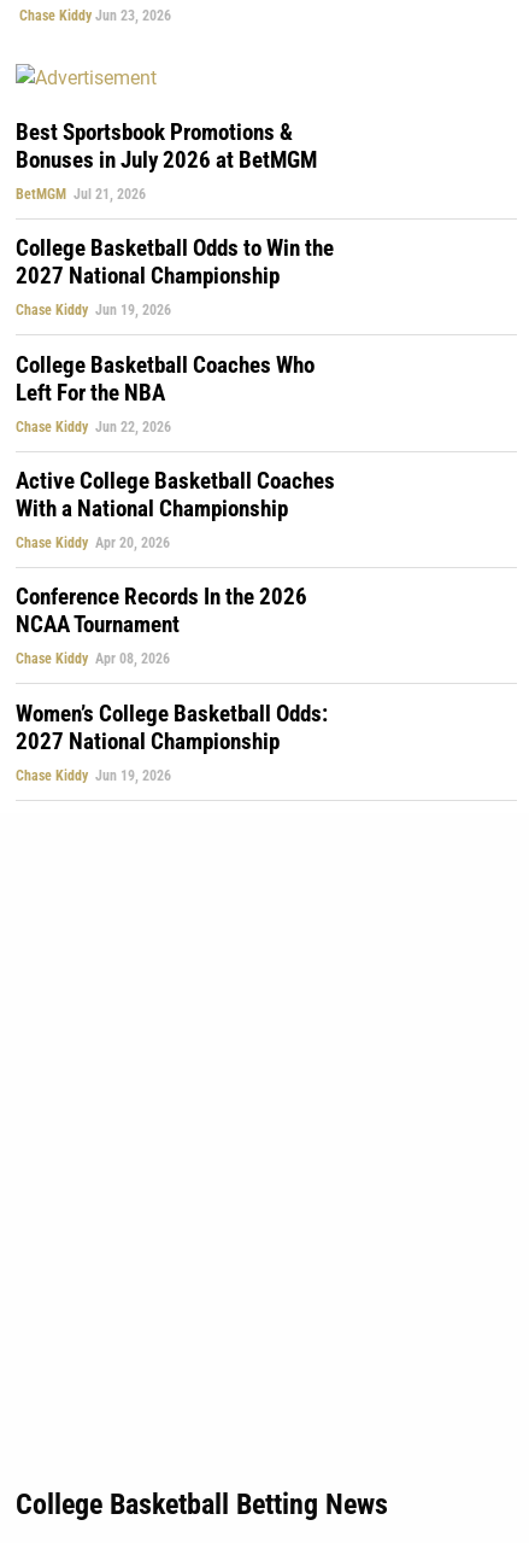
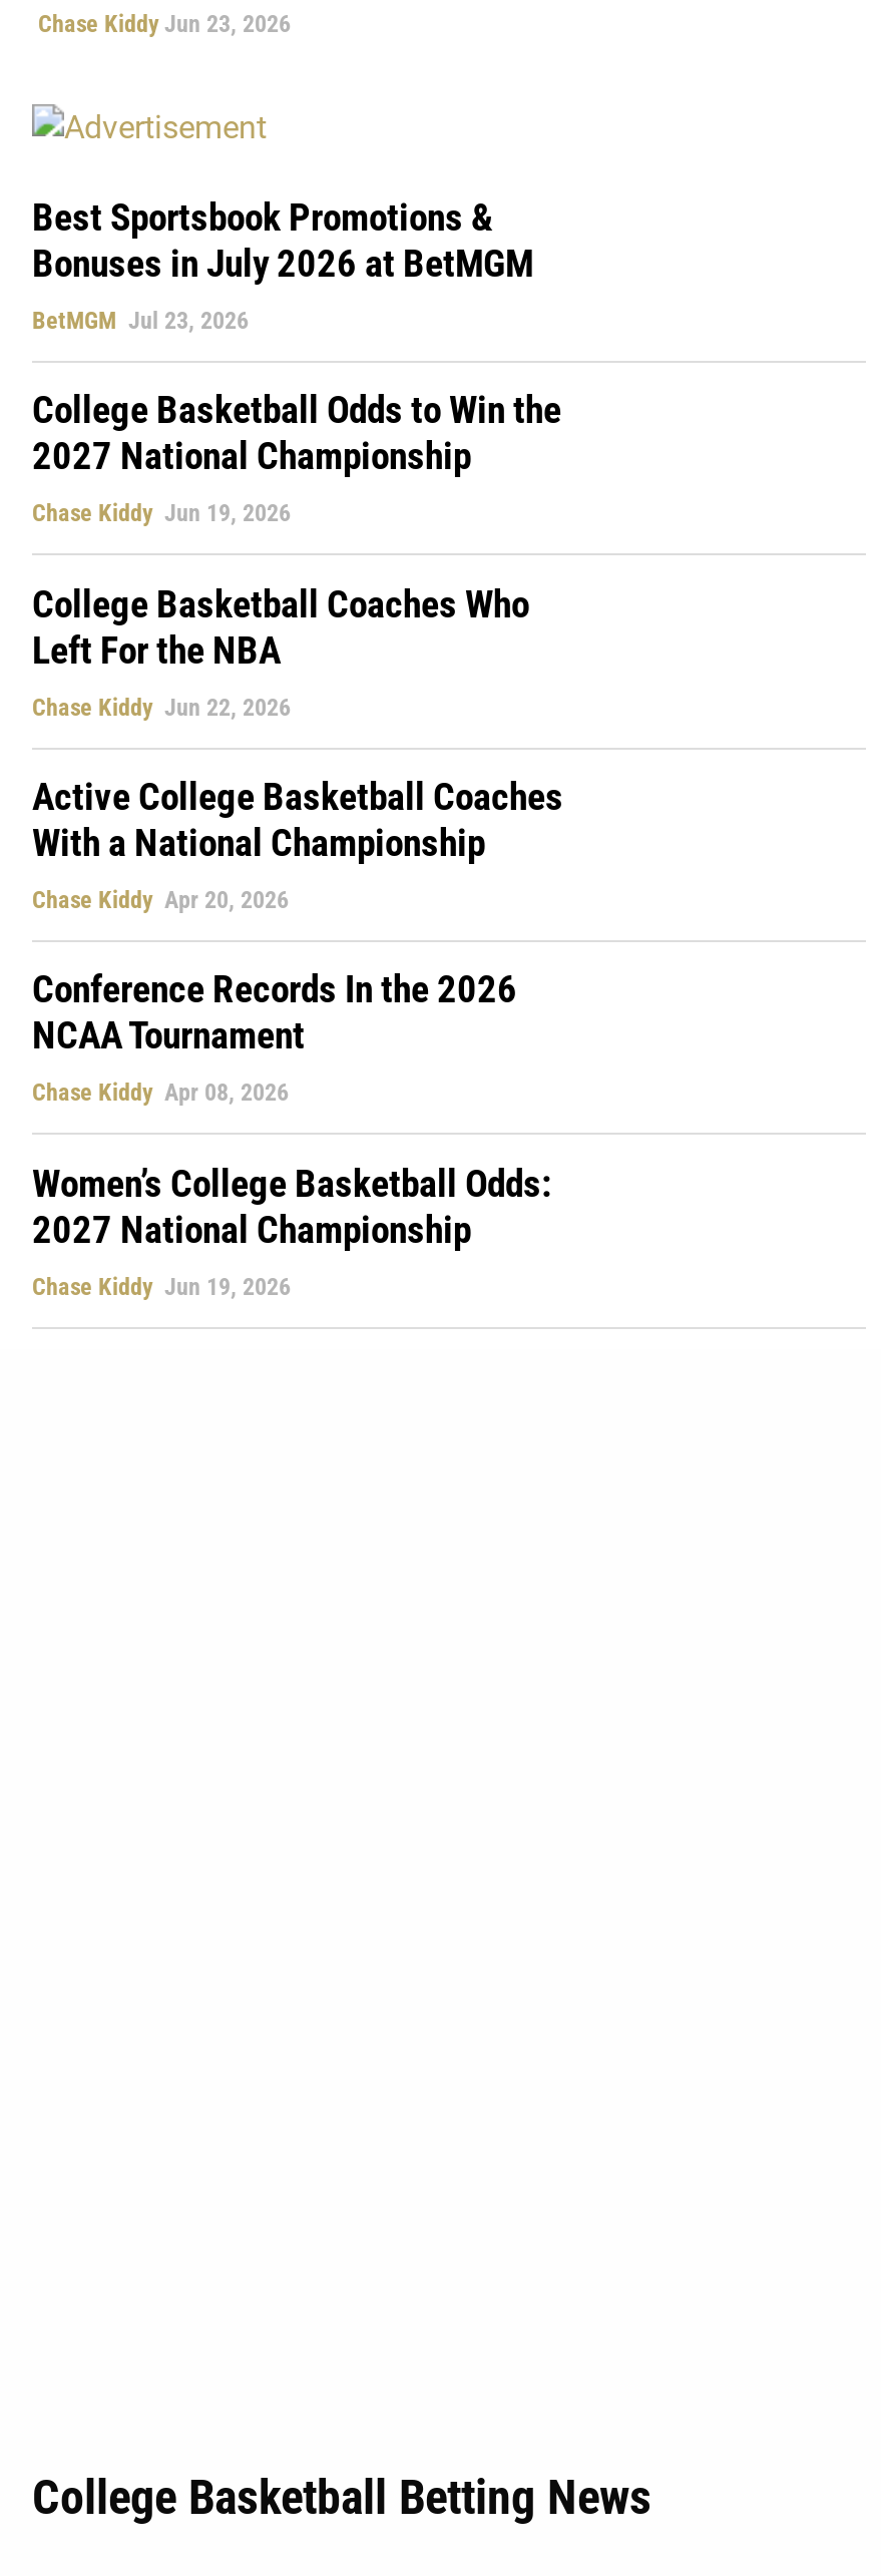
- BetMGM Jul 21, 2026
+ BetMGM Jul 23, 2026
